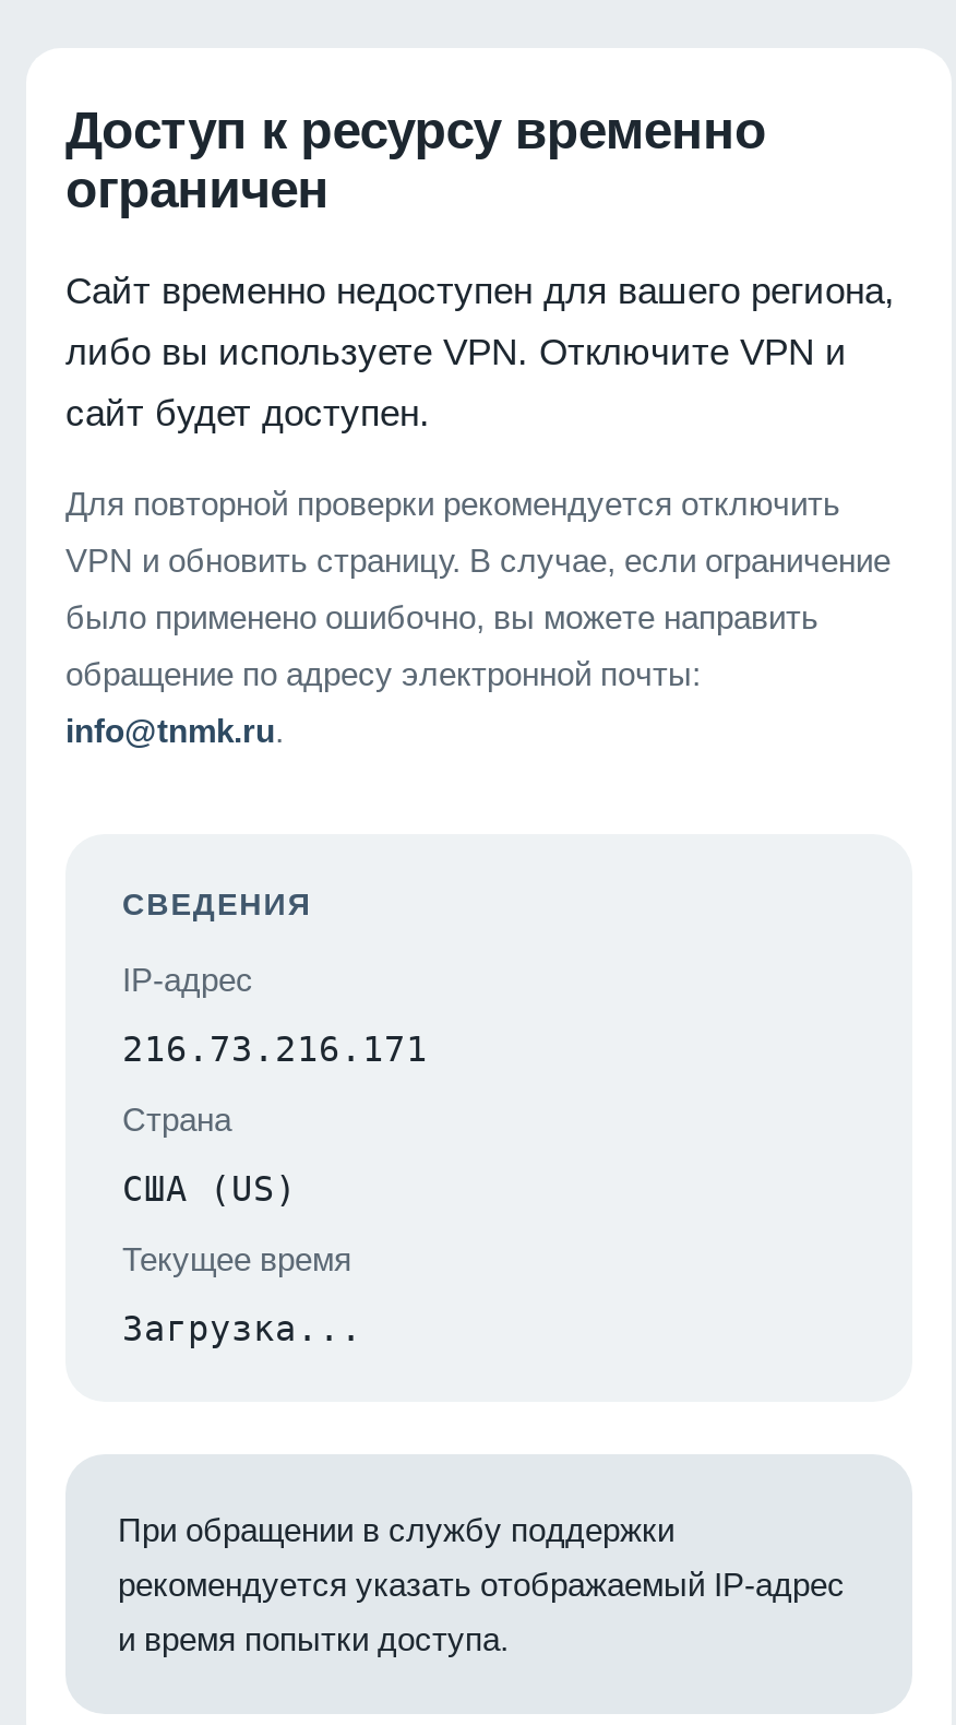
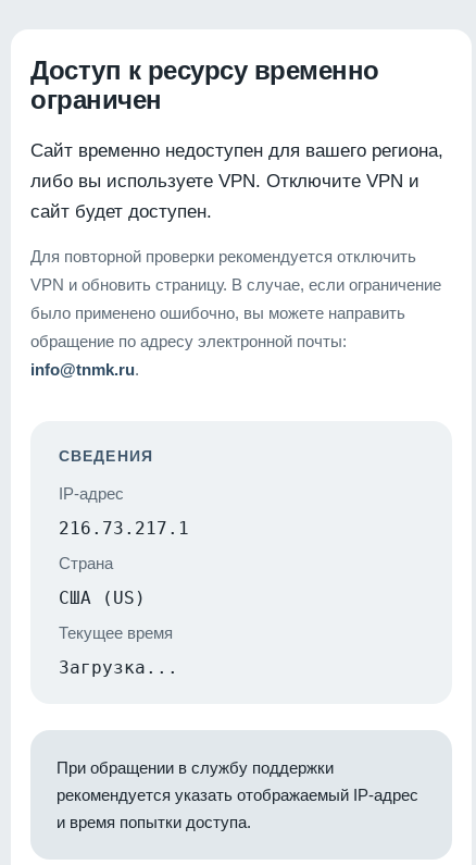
- 216.73.216.171
+ 216.73.217.1
